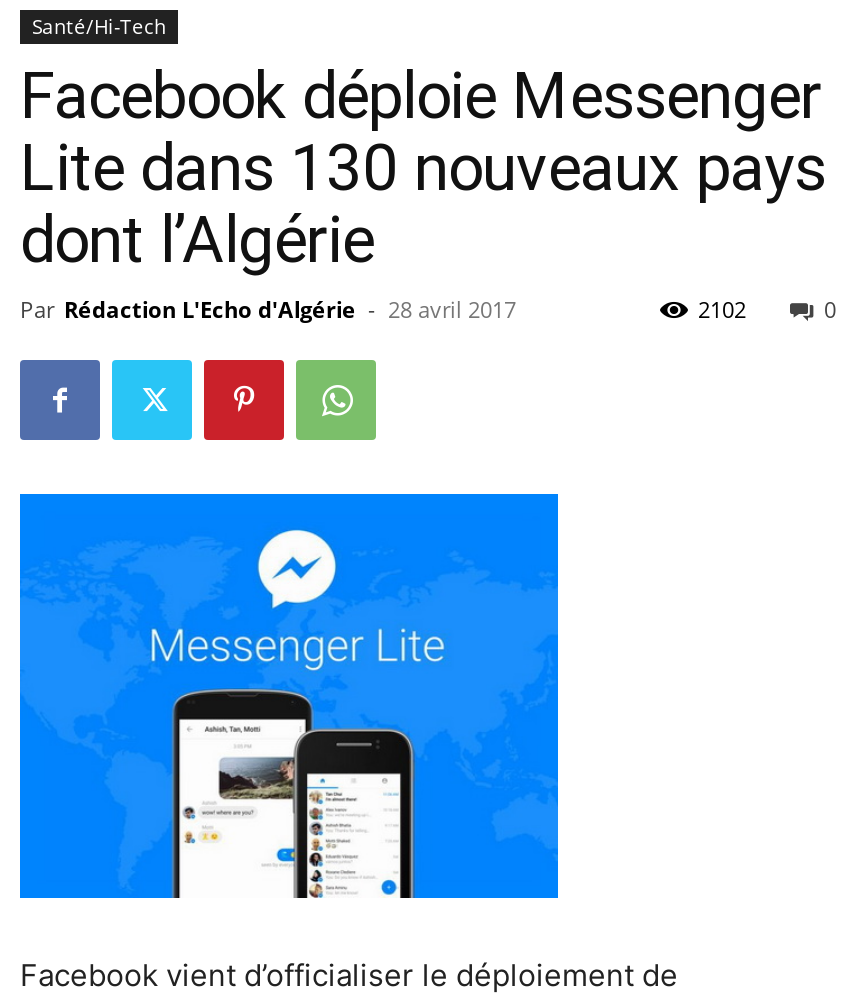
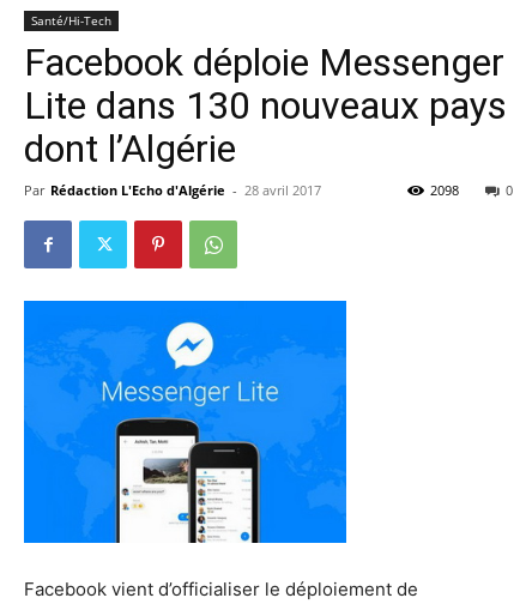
- 2102
+ 2098
